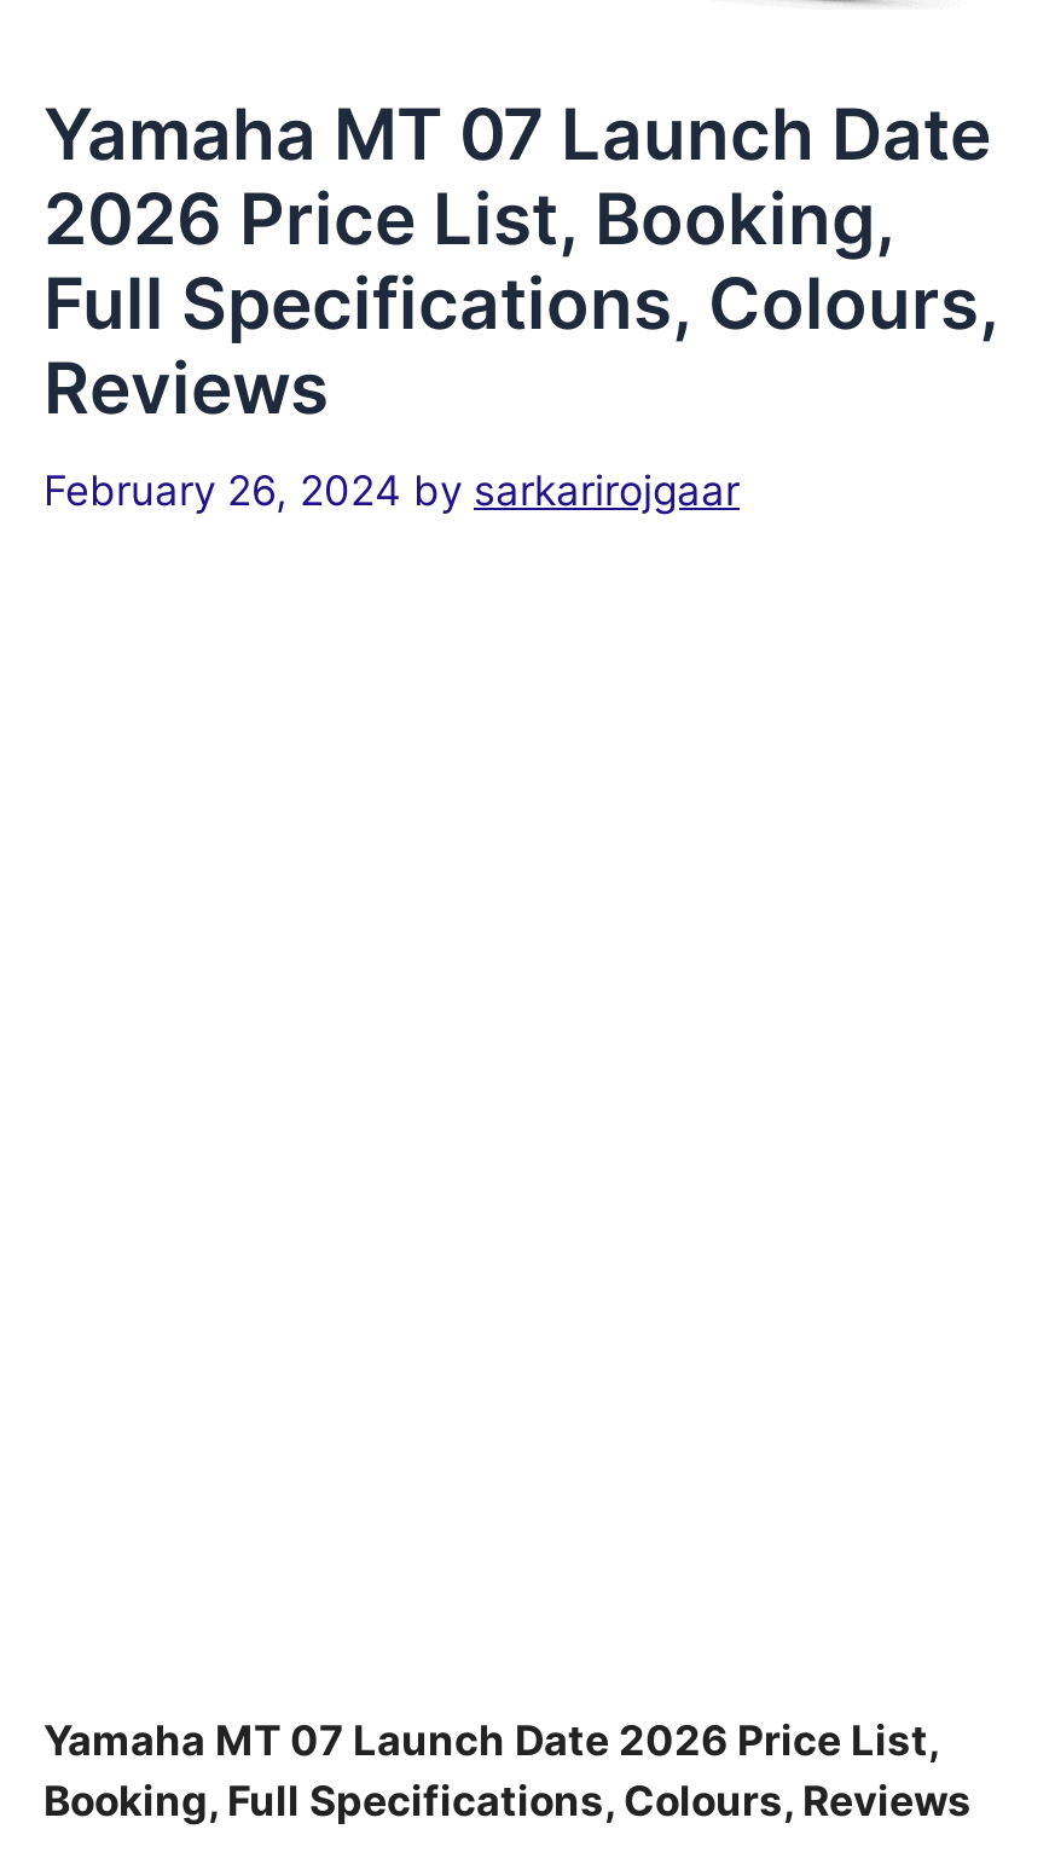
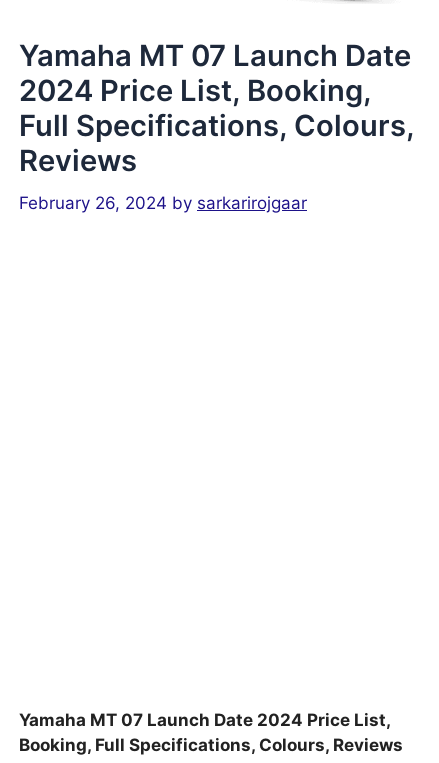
- 2026 Price List, Booking,
+ 2024 Price List, Booking,

- Yamaha MT 07 Launch Date 2026 Price List,
+ Yamaha MT 07 Launch Date 2024 Price List,
